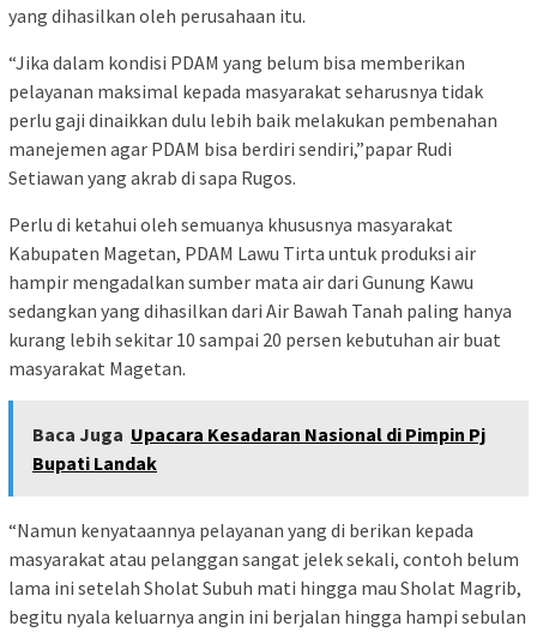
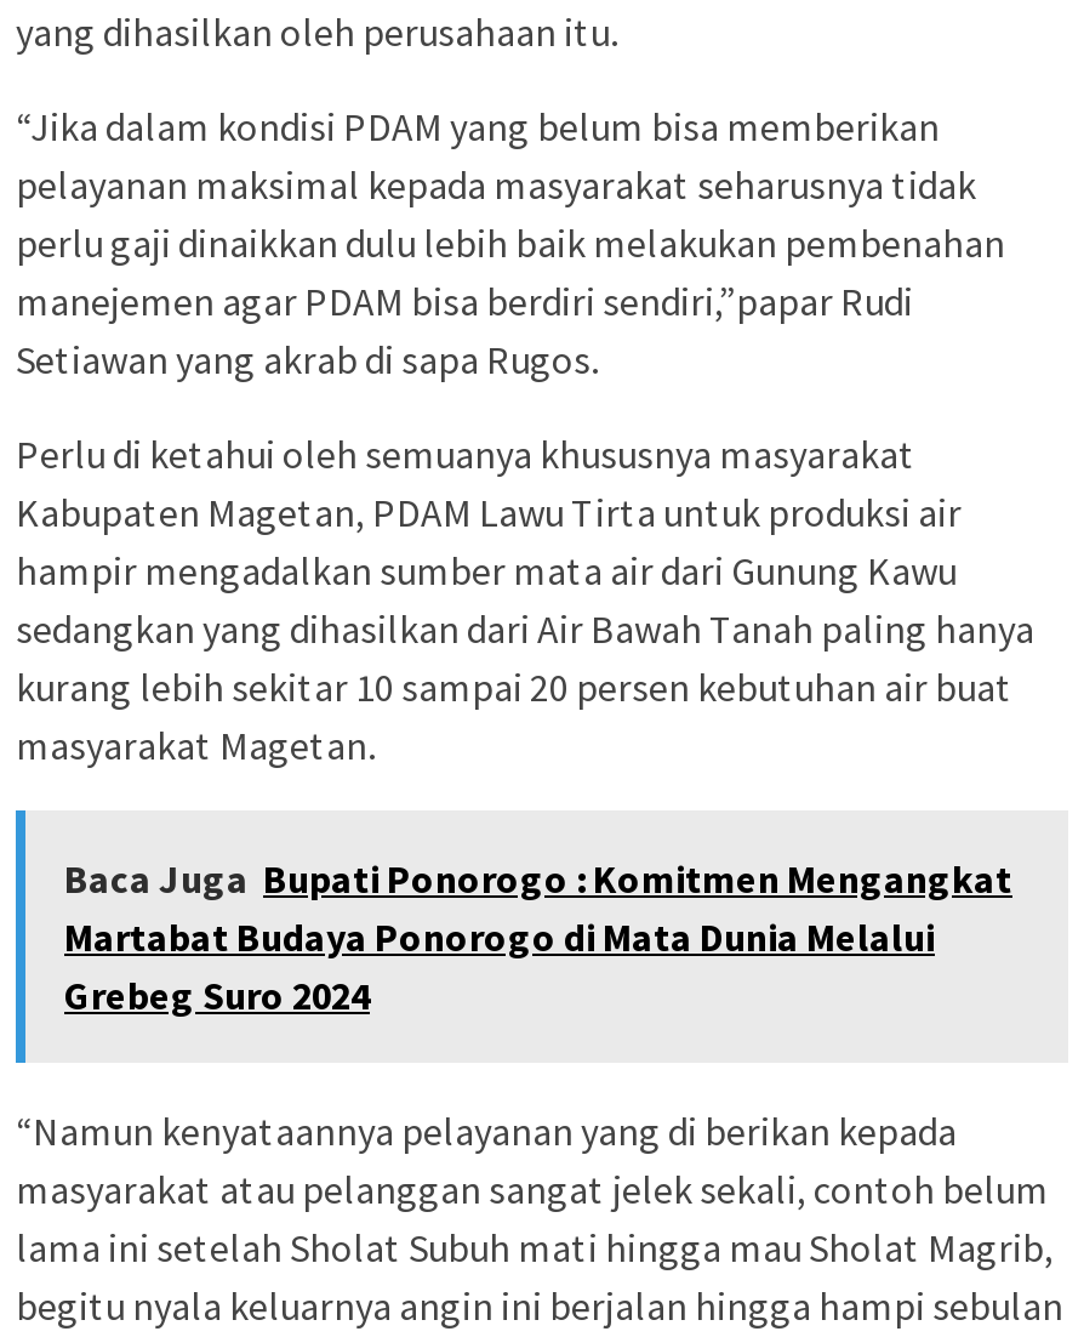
- Baca Juga Upacara Kesadaran Nasional di Pimpin Pj
- Bupati Landak
+ Baca Juga Bupati Ponorogo : Komitmen Mengangkat
+ Martabat Budaya Ponorogo di Mata Dunia Melalui
+ Grebeg Suro 2024
